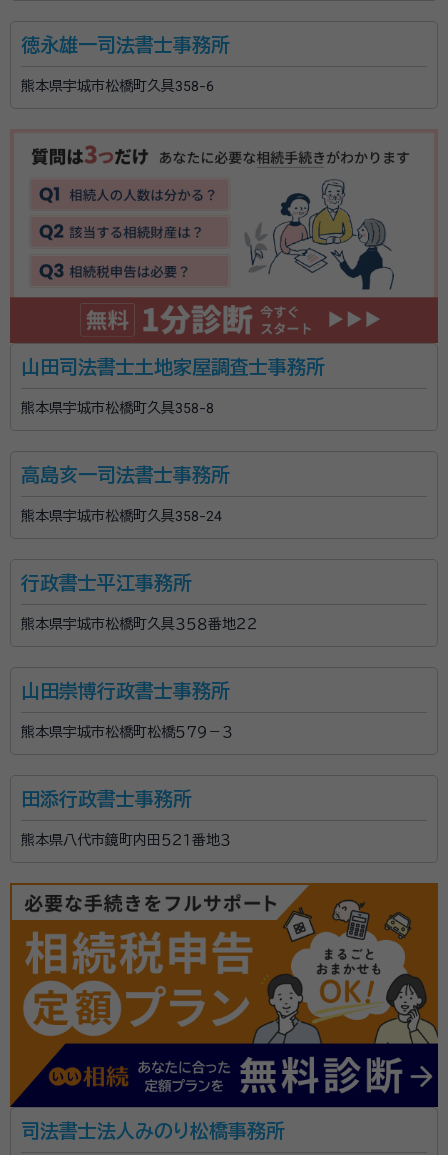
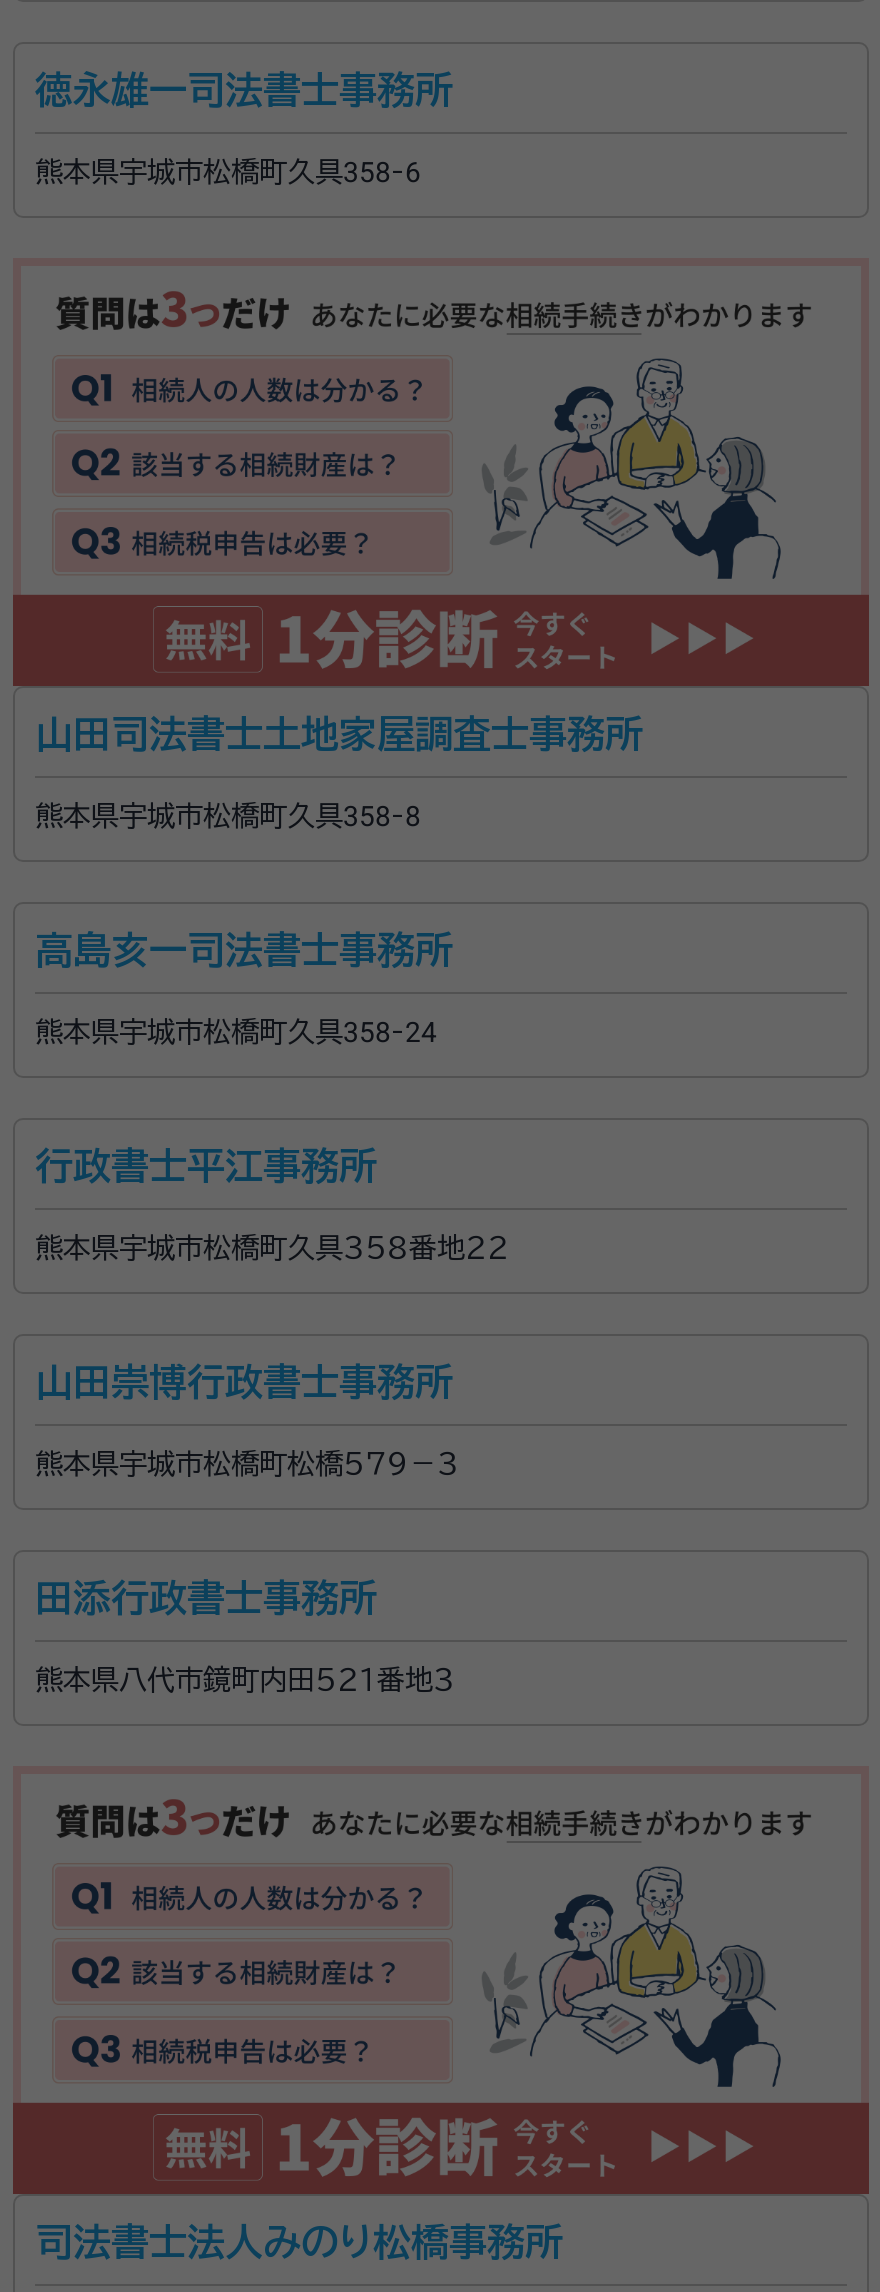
- [image]
+ [image]
